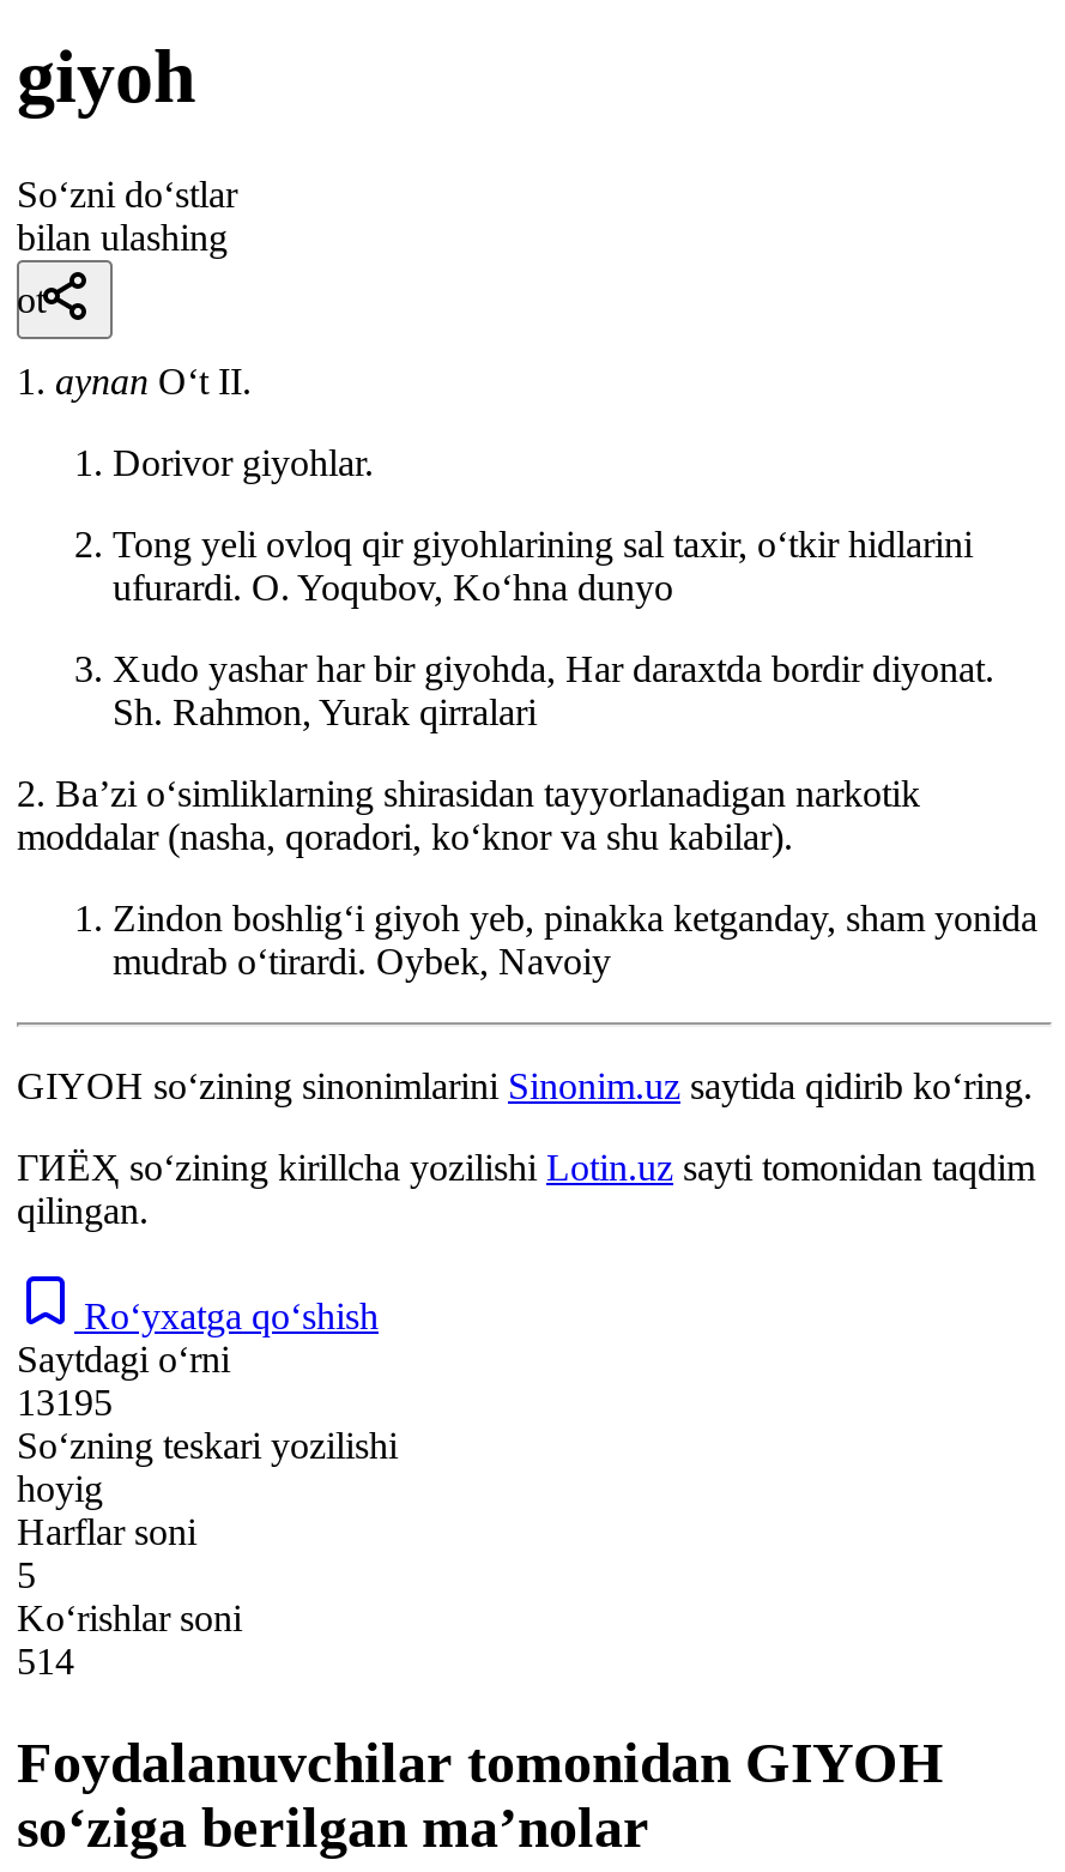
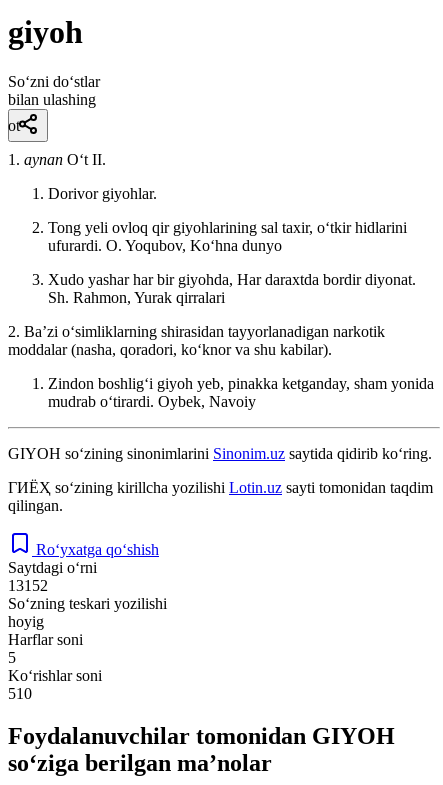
- 13195
+ 13152

- 514
+ 510
